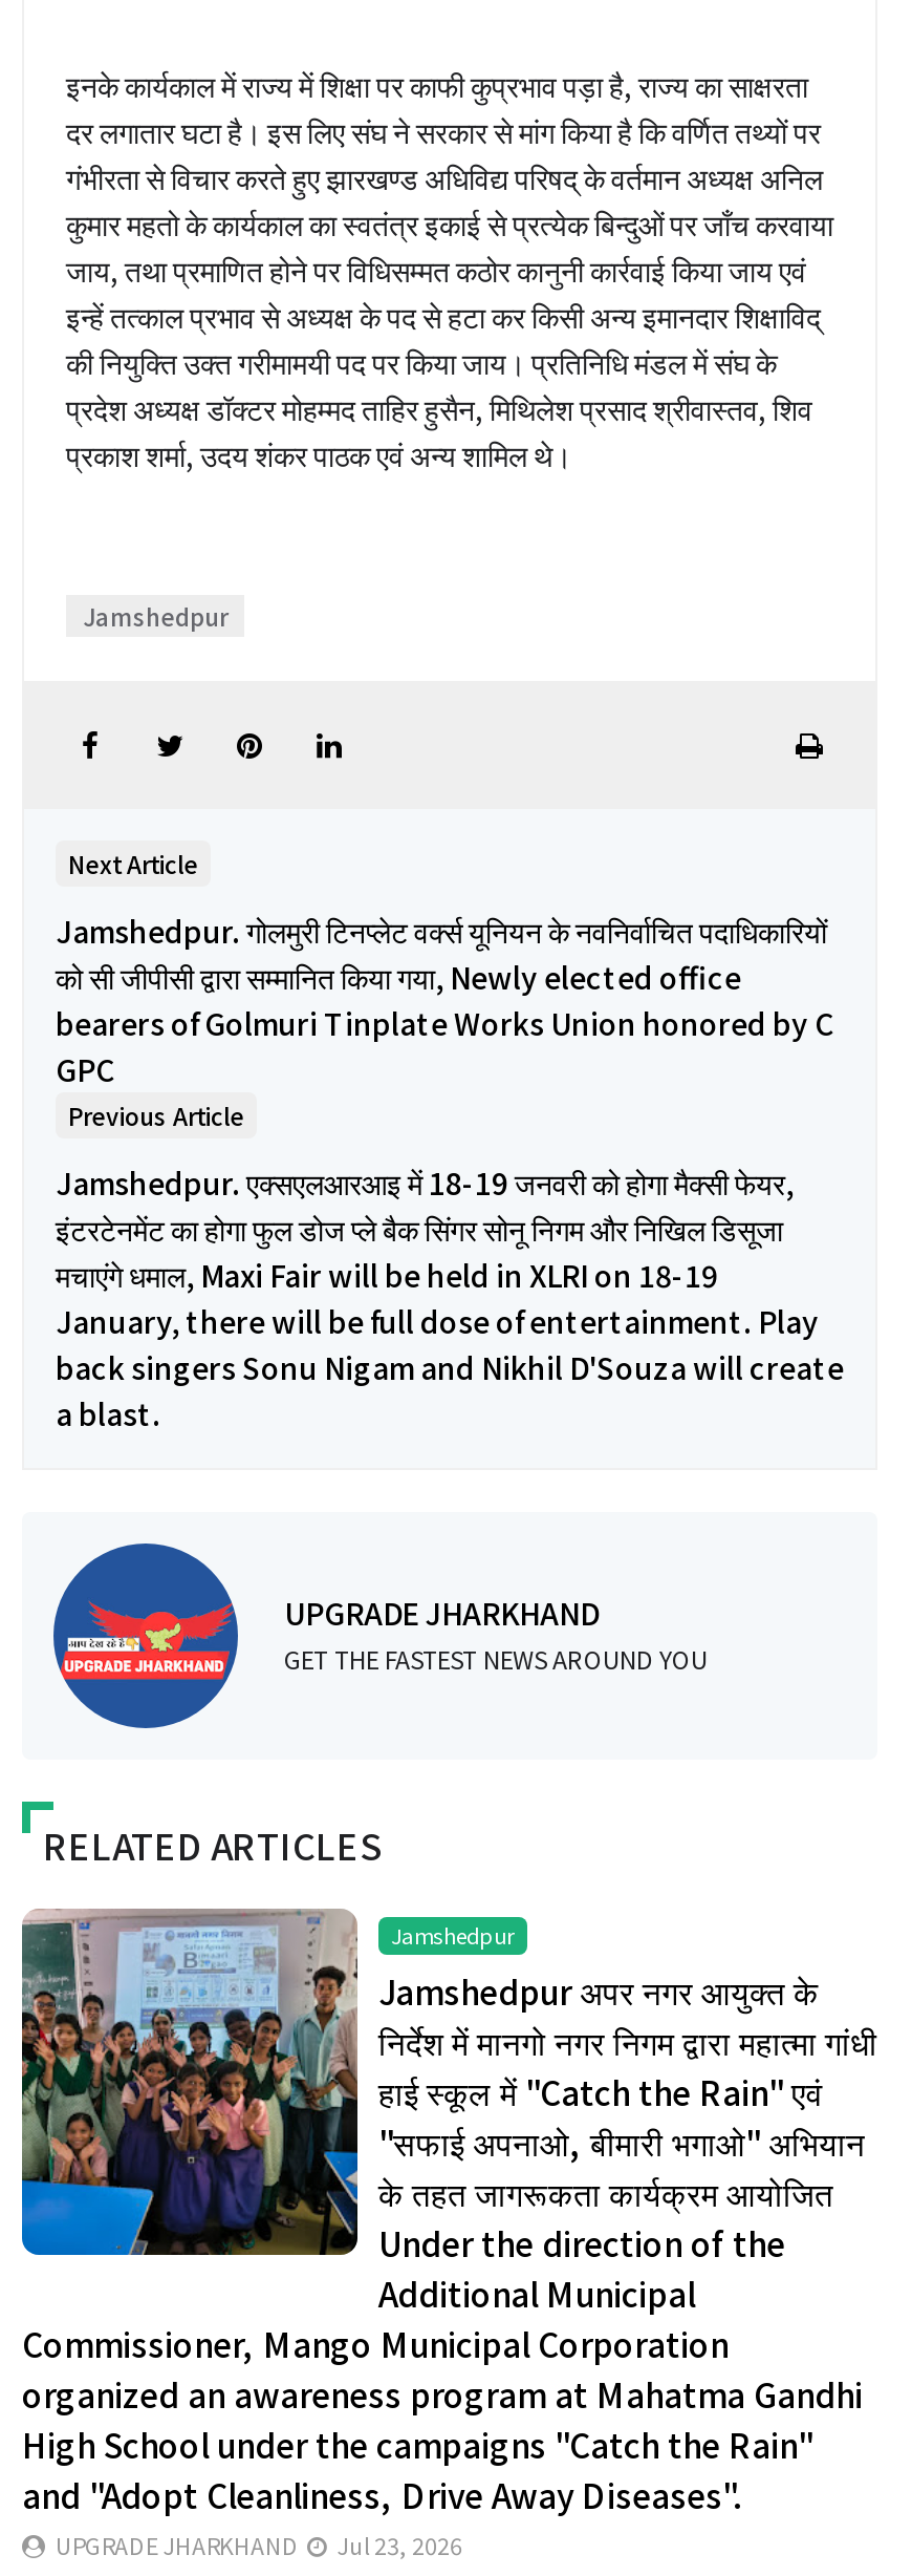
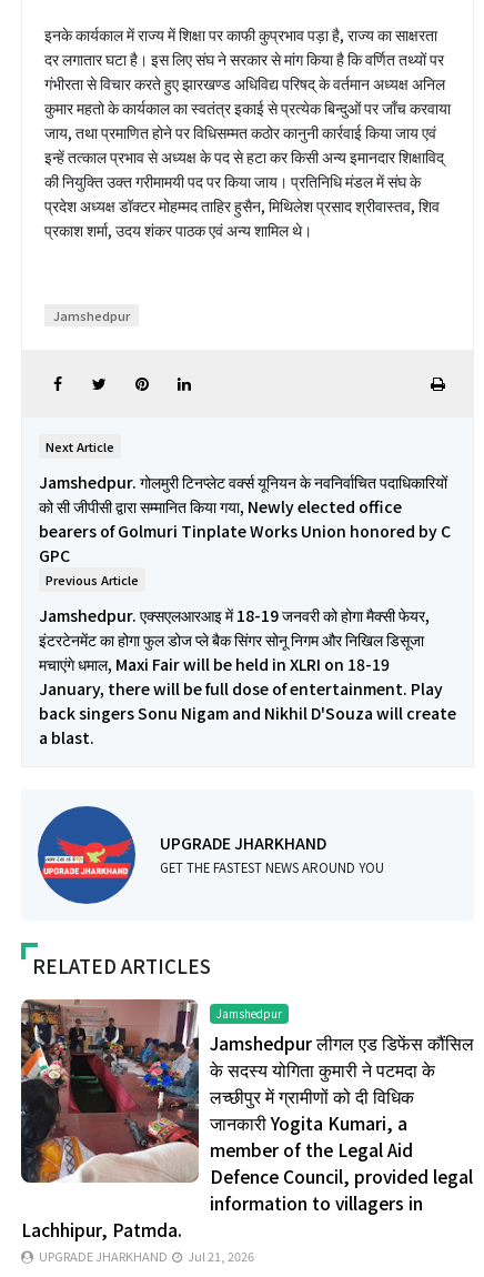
- [image]
- Jamshedpur अपर नगर आयुक्त के
- निर्देश में मानगो नगर निगम द्वारा महात्मा गांधी
- हाई स्कूल में "Catch the Rain" एवं
- "सफाई अपनाओ, बीमारी भगाओ" अभियान
- के तहत जागरूकता कार्यक्रम आयोजित
- Under the direction of the
- Additional Municipal
- Commissioner, Mango Municipal Corporation
- organized an awareness program at Mahatma Gandhi
- High School under the campaigns "Catch the Rain"
- and "Adopt Cleanliness, Drive Away Diseases".
+ [image]
+ Jamshedpur लीगल एड डिफेंस कौंसिल
+ के सदस्य योगिता कुमारी ने पटमदा के
+ लच्छीपुर में ग्रामीणों को दी विधिक
+ जानकारी Yogita Kumari, a
+ member of the Legal Aid
+ Defence Council, provided legal
+ information to villagers in
+ Lachhipur, Patmda.

- UPGRADE JHARKHAND Jul 23, 2026
+ UPGRADE JHARKHAND Jul 21, 2026
